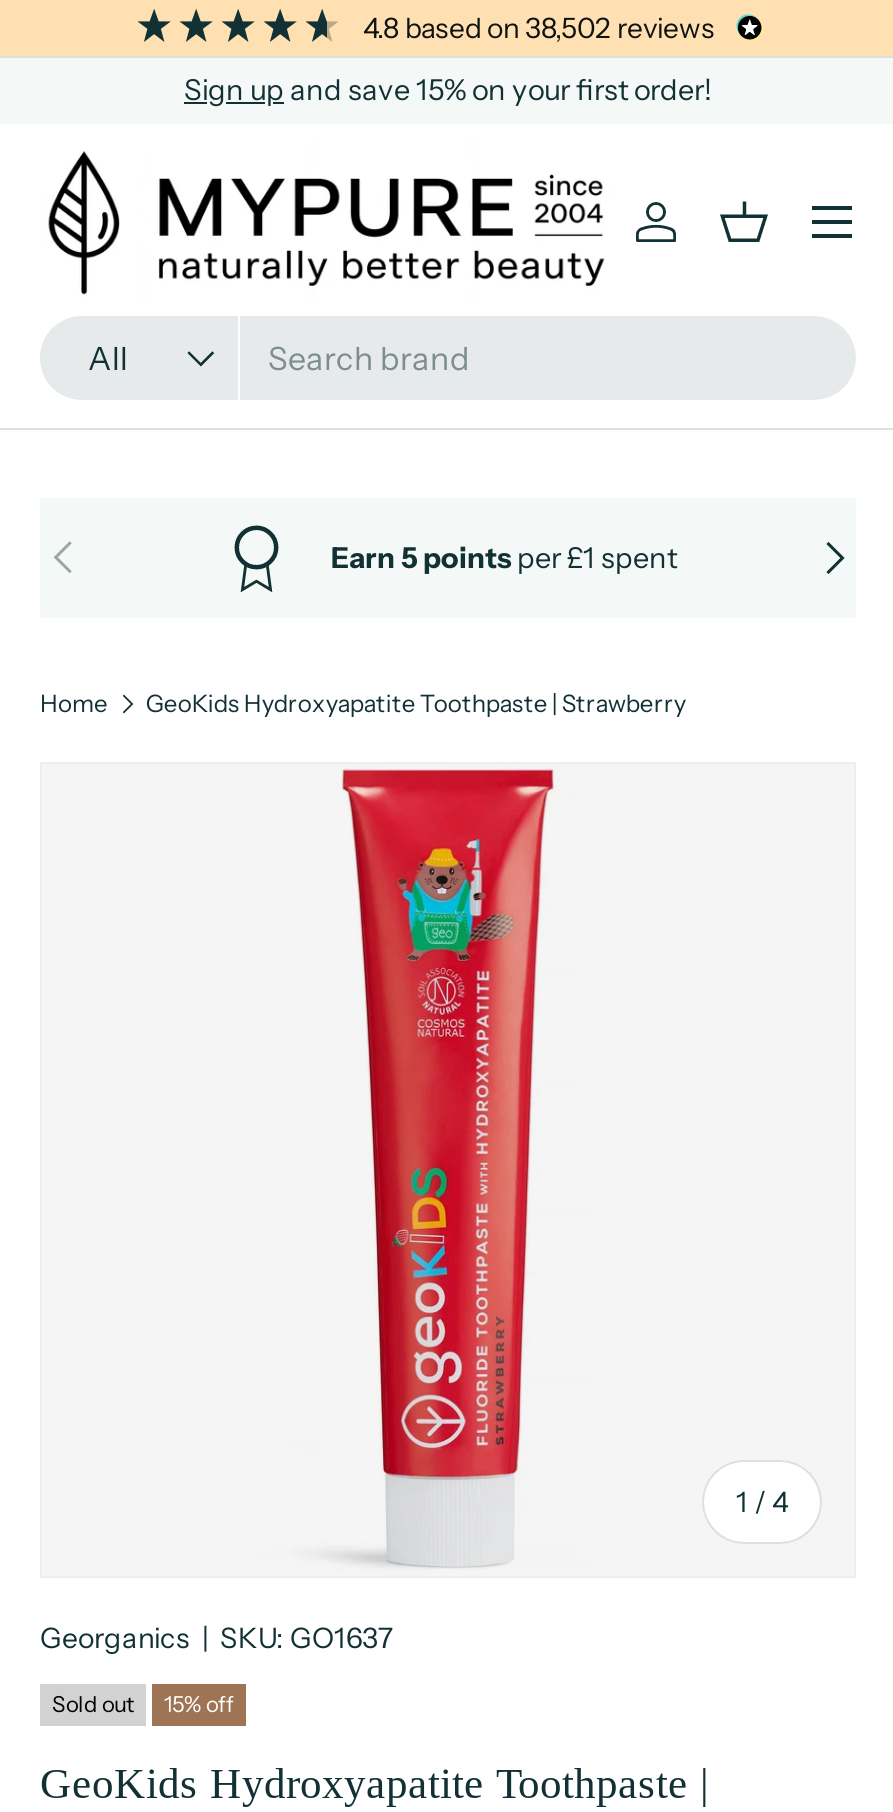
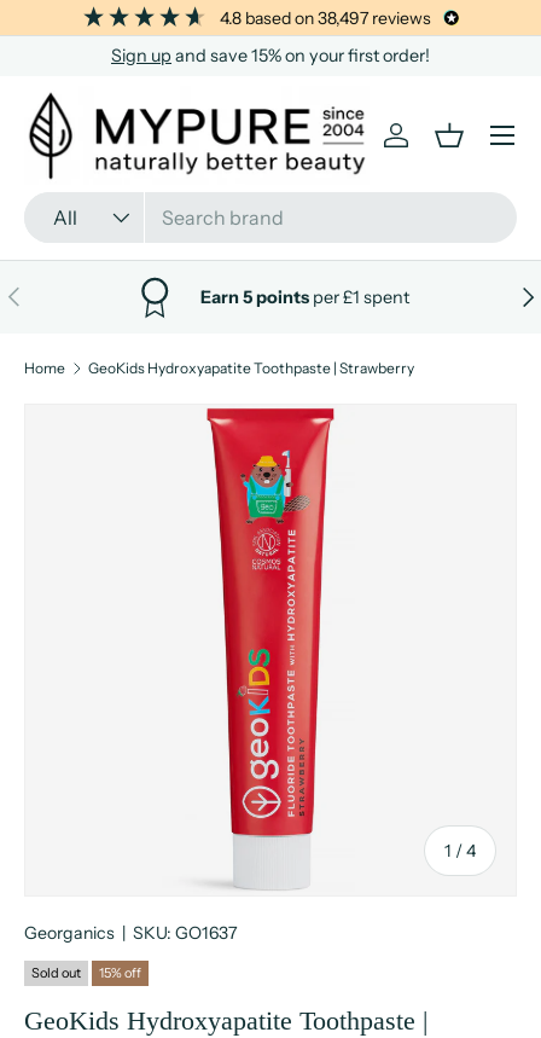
- 4.8 based on 38,502 reviews
+ 4.8 based on 38,497 reviews
